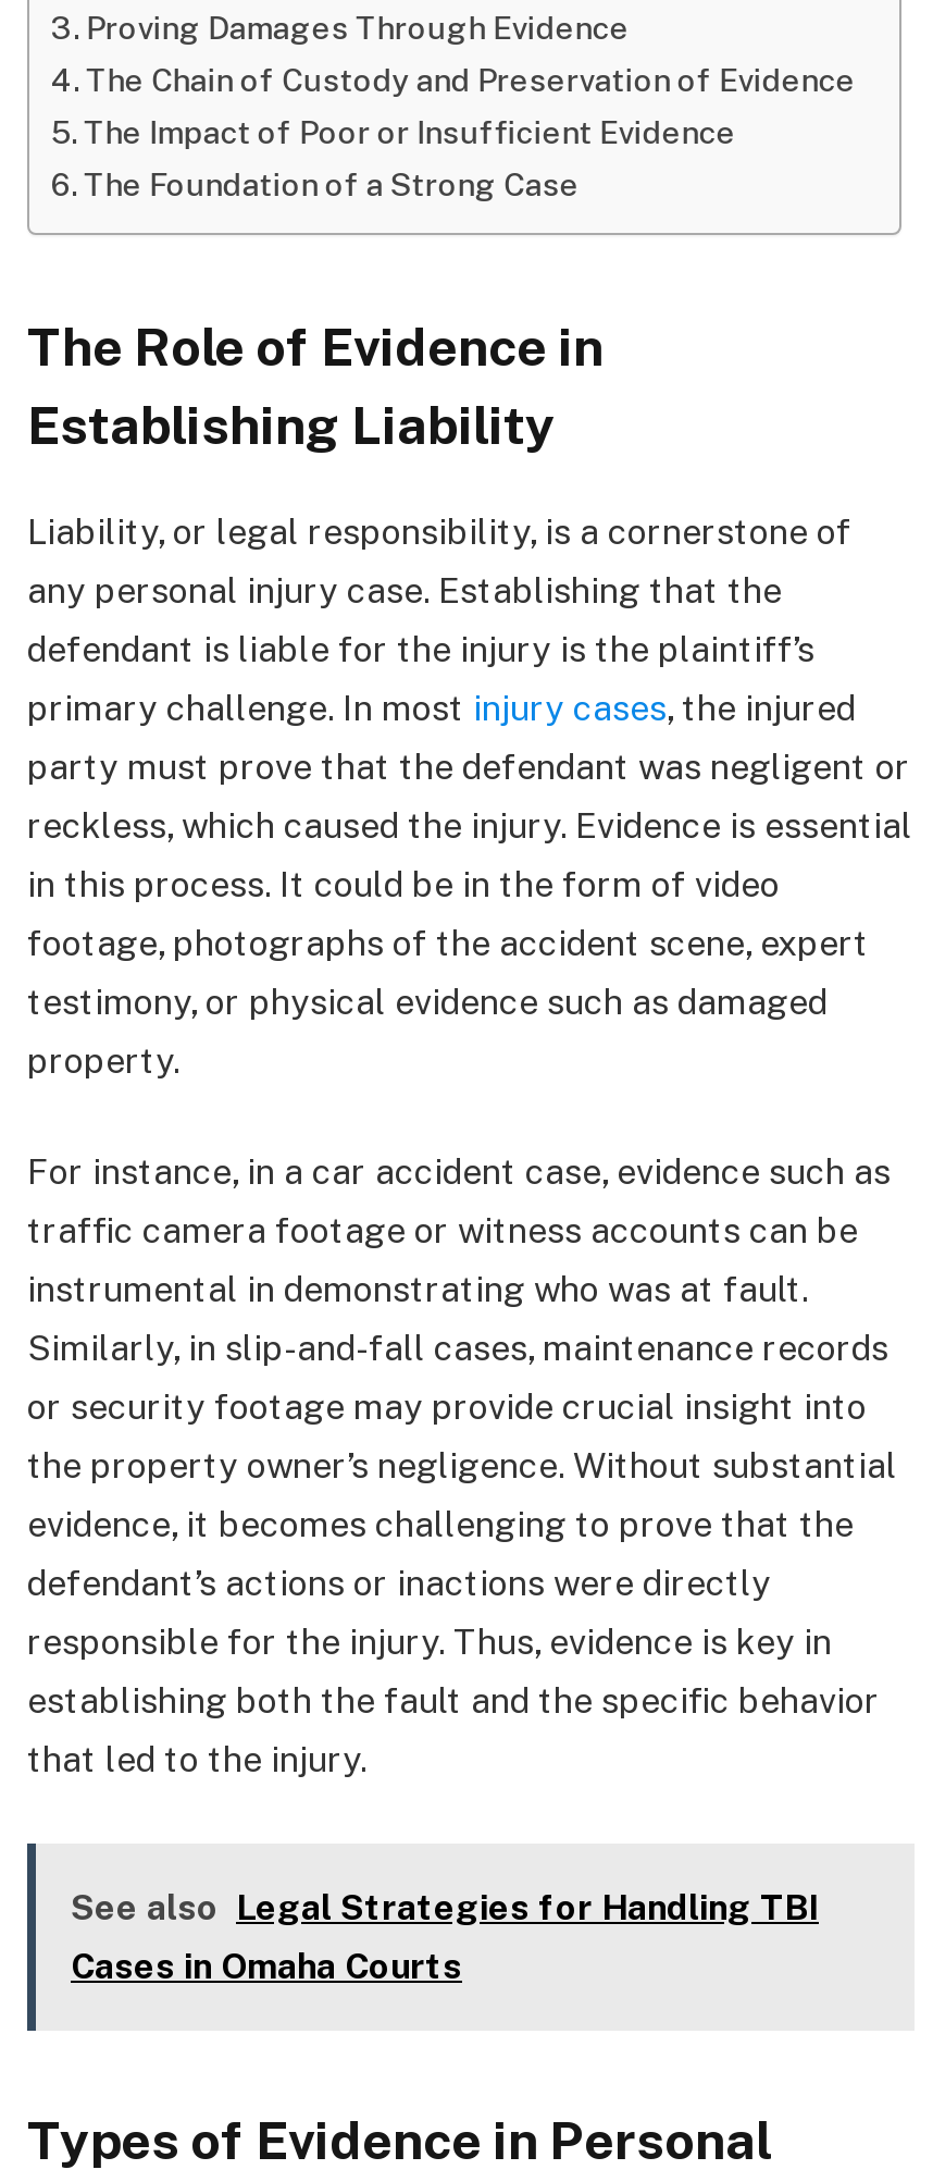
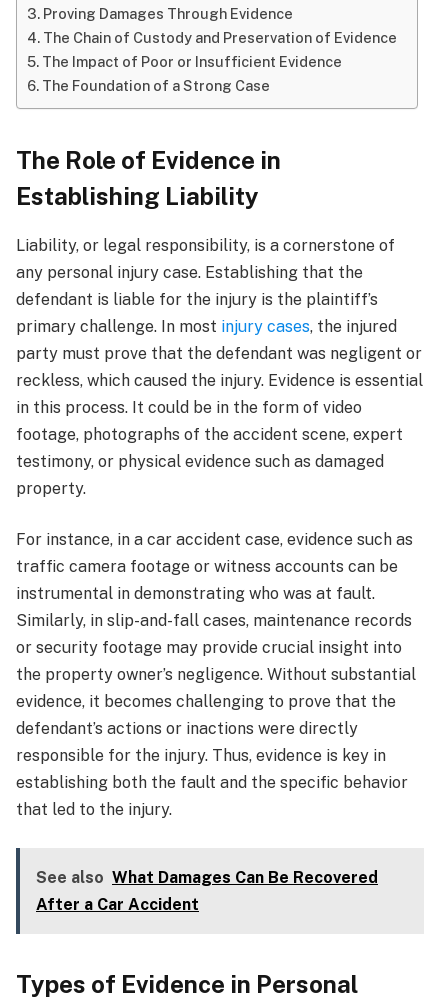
- See also Legal Strategies for Handling TBI
- Cases in Omaha Courts
+ See also What Damages Can Be Recovered
+ After a Car Accident
